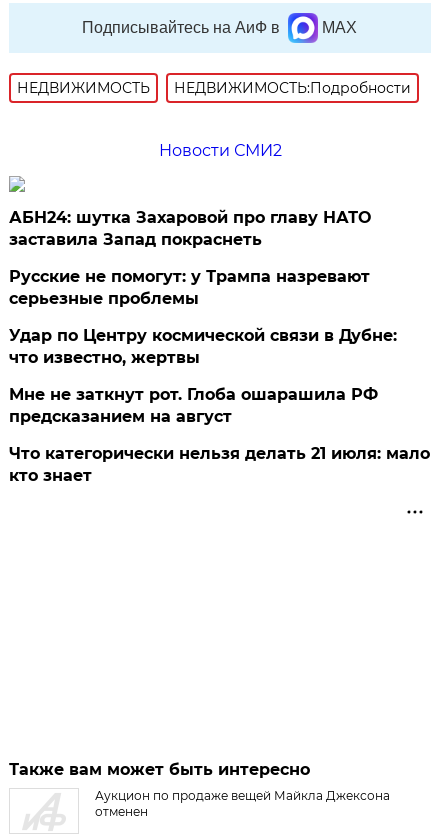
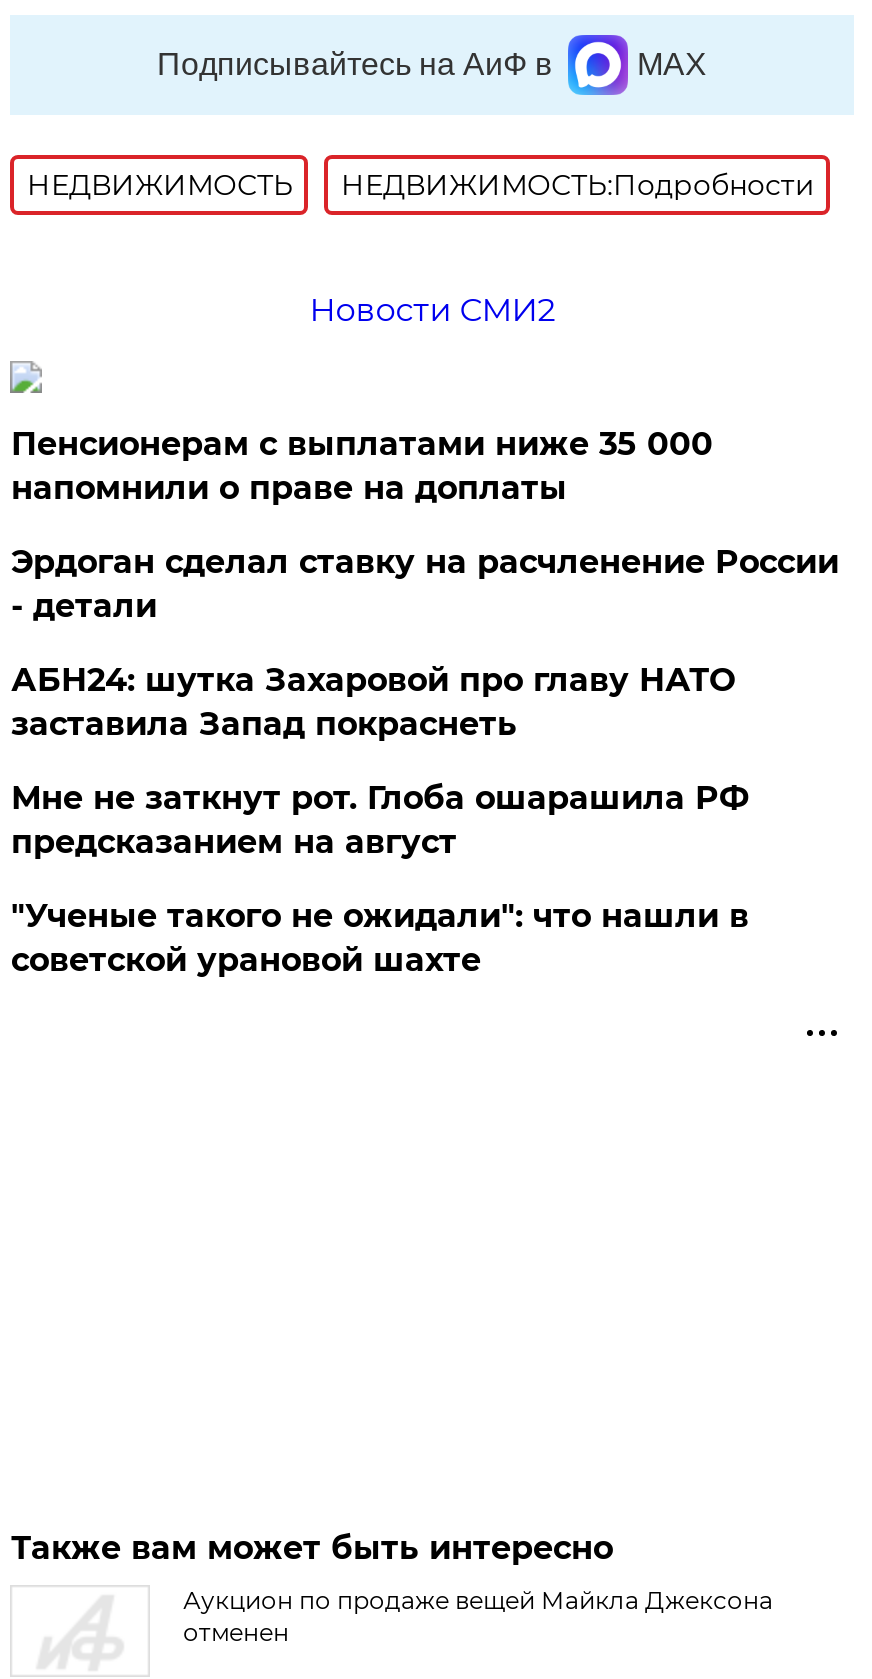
+ Пенсионерам с выплатами ниже 35 000
+ напомнили о праве на доплаты
+ Эрдоган сделал ставку на расчленение России
+ - детали

moved down: АБН24: шутка Захаровой про главу НАТО | заставила Запад покраснеть

- Русские не помогут: у Трампа назревают
- серьезные проблемы
- Удар по Центру космической связи в Дубне:
- что известно, жертвы

- Что категорически нельзя делать 21 июля: мало
- кто знает
+ "Ученые такого не ожидали": что нашли в
+ советской урановой шахте
